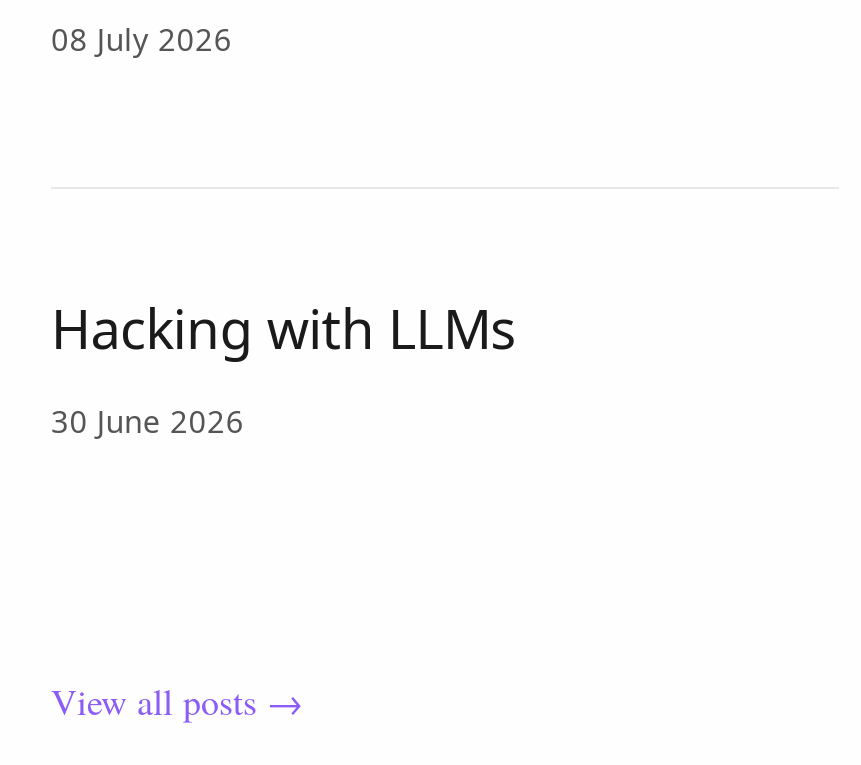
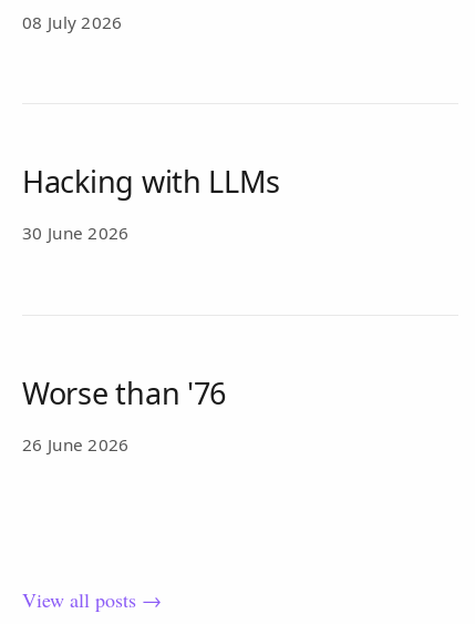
+ Worse than '76
+ 26 June 2026
